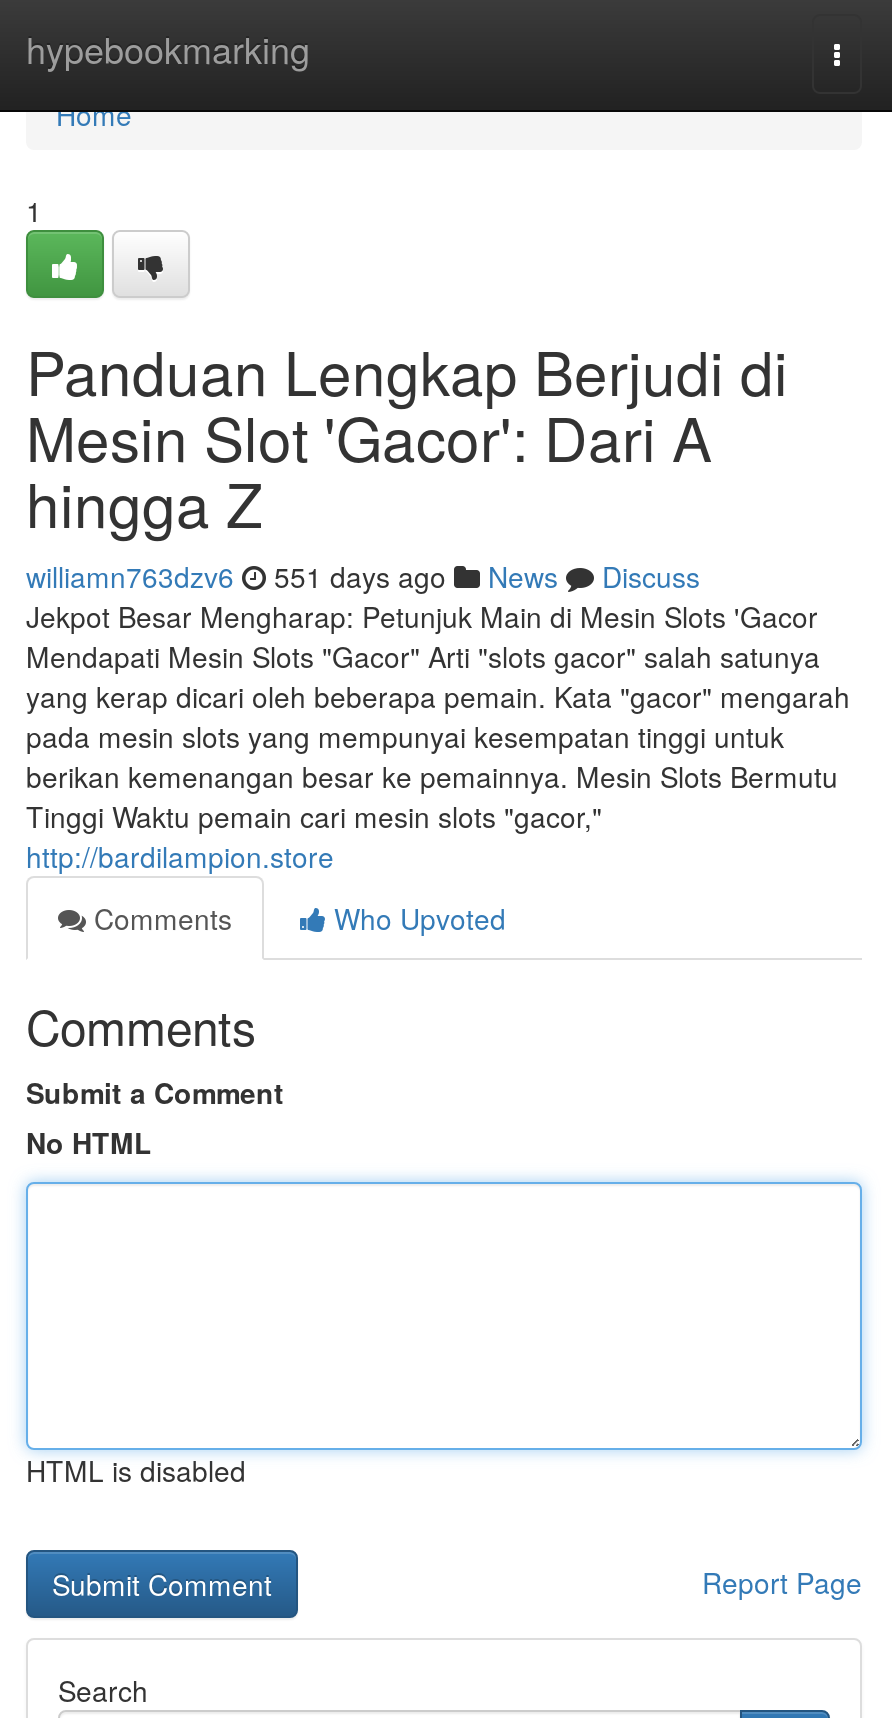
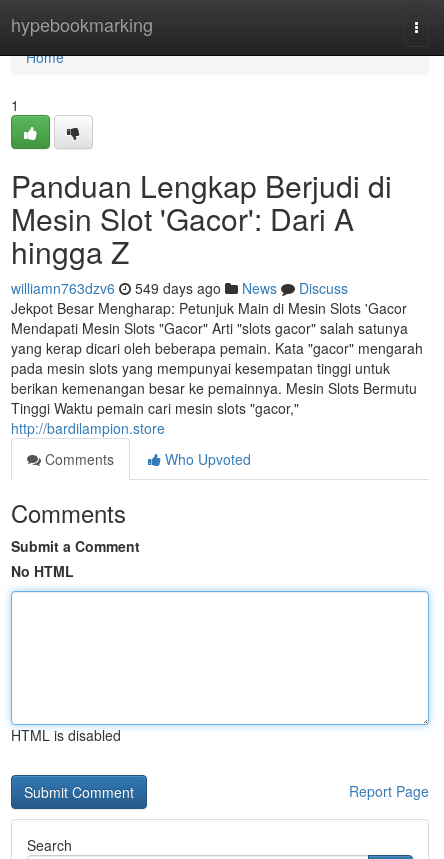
- williamn763dzv6 551 days ago News Discuss
+ williamn763dzv6 549 days ago News Discuss
